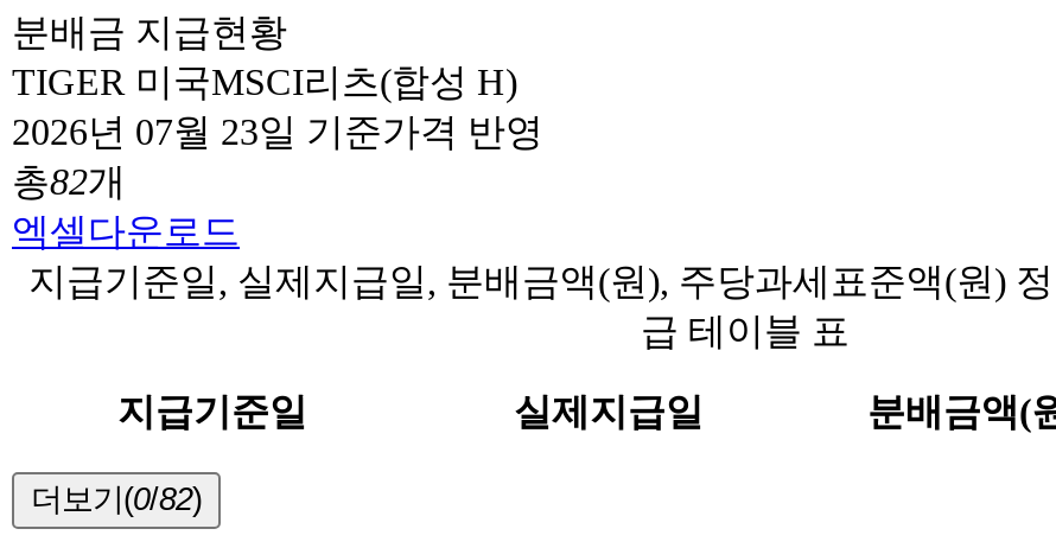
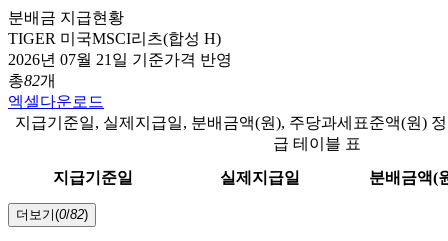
- 2026년 07월 23일 기준가격 반영
+ 2026년 07월 21일 기준가격 반영
